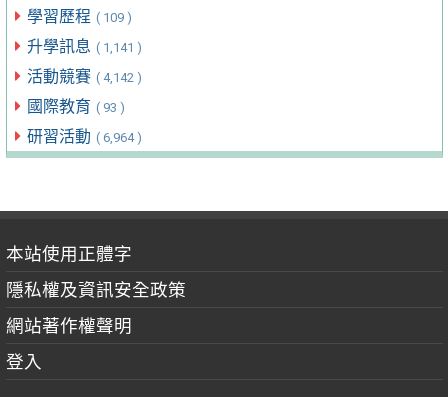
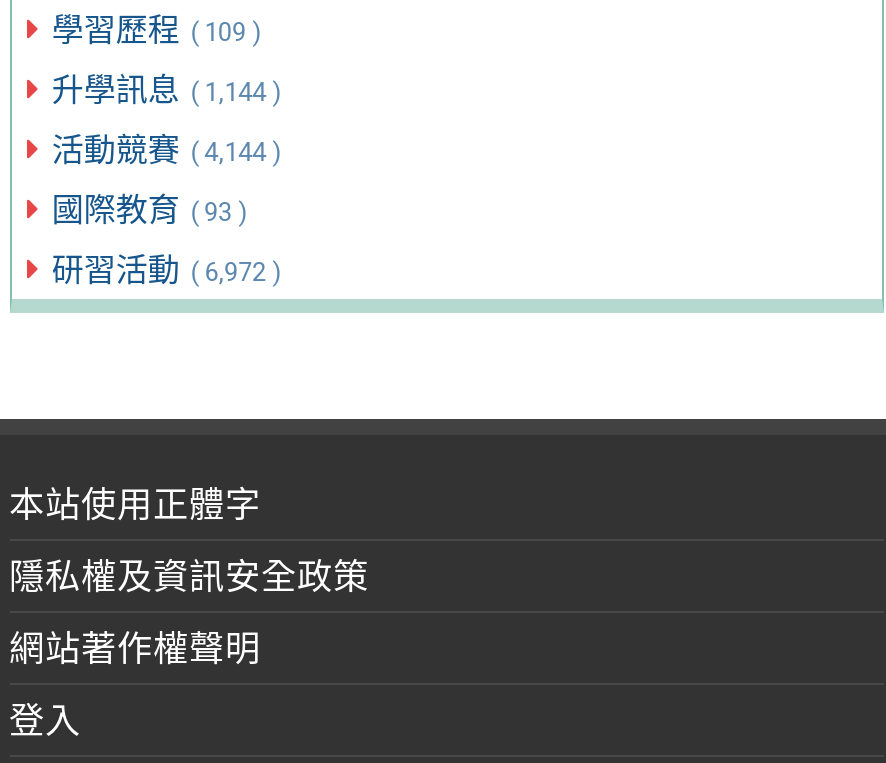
- 升學訊息 ( 1,141 )
+ 升學訊息 ( 1,144 )

- 活動競賽 ( 4,142 )
+ 活動競賽 ( 4,144 )

- 研習活動 ( 6,964 )
+ 研習活動 ( 6,972 )
